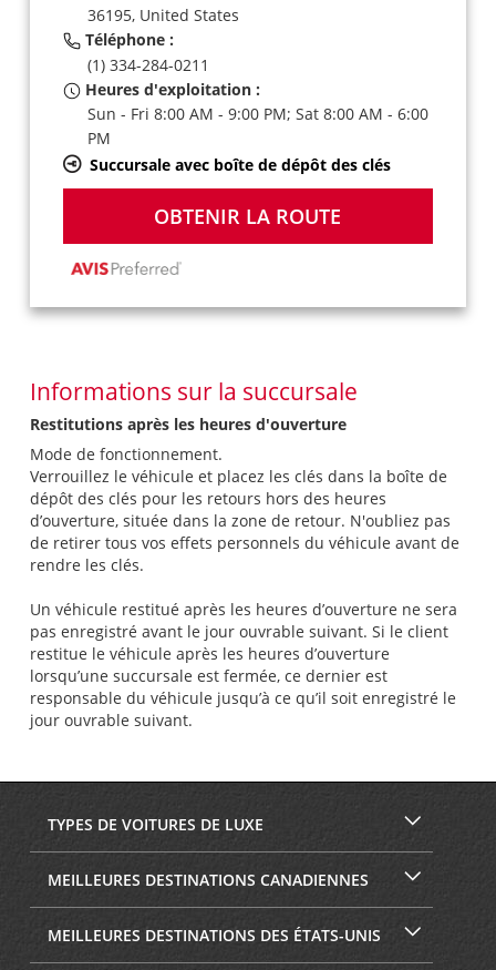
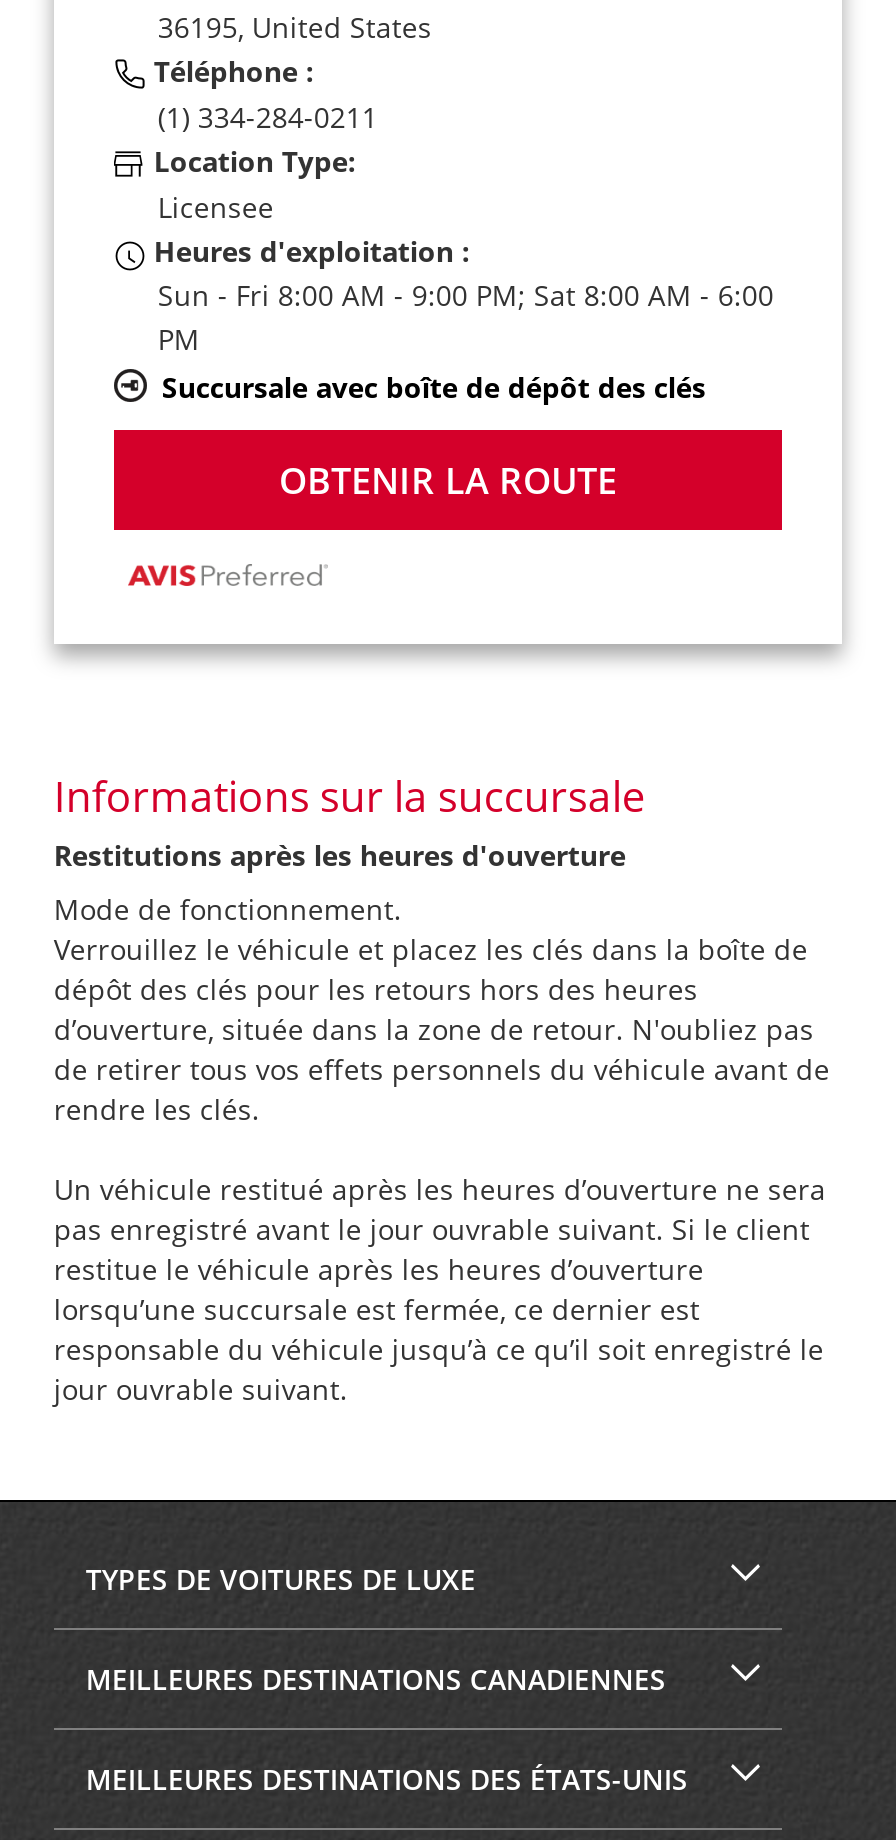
+ Location Type:
+ Licensee
